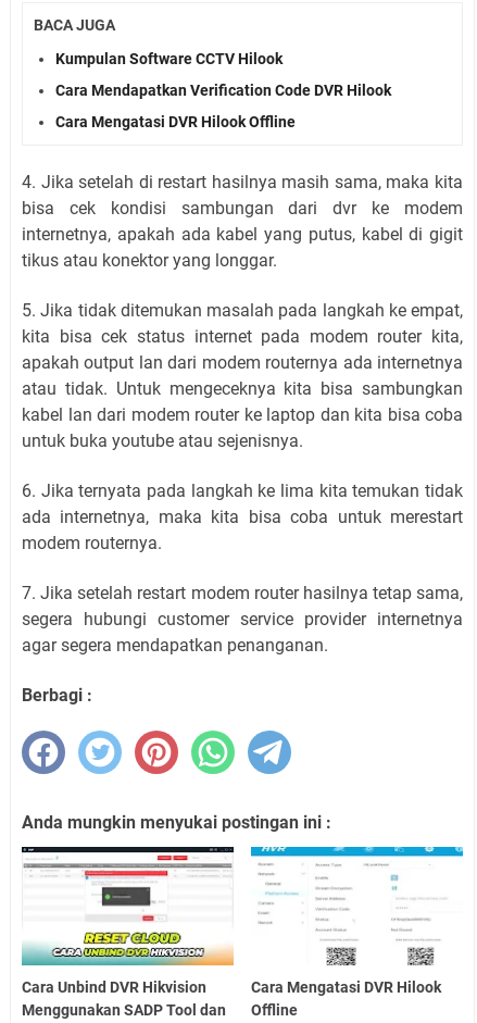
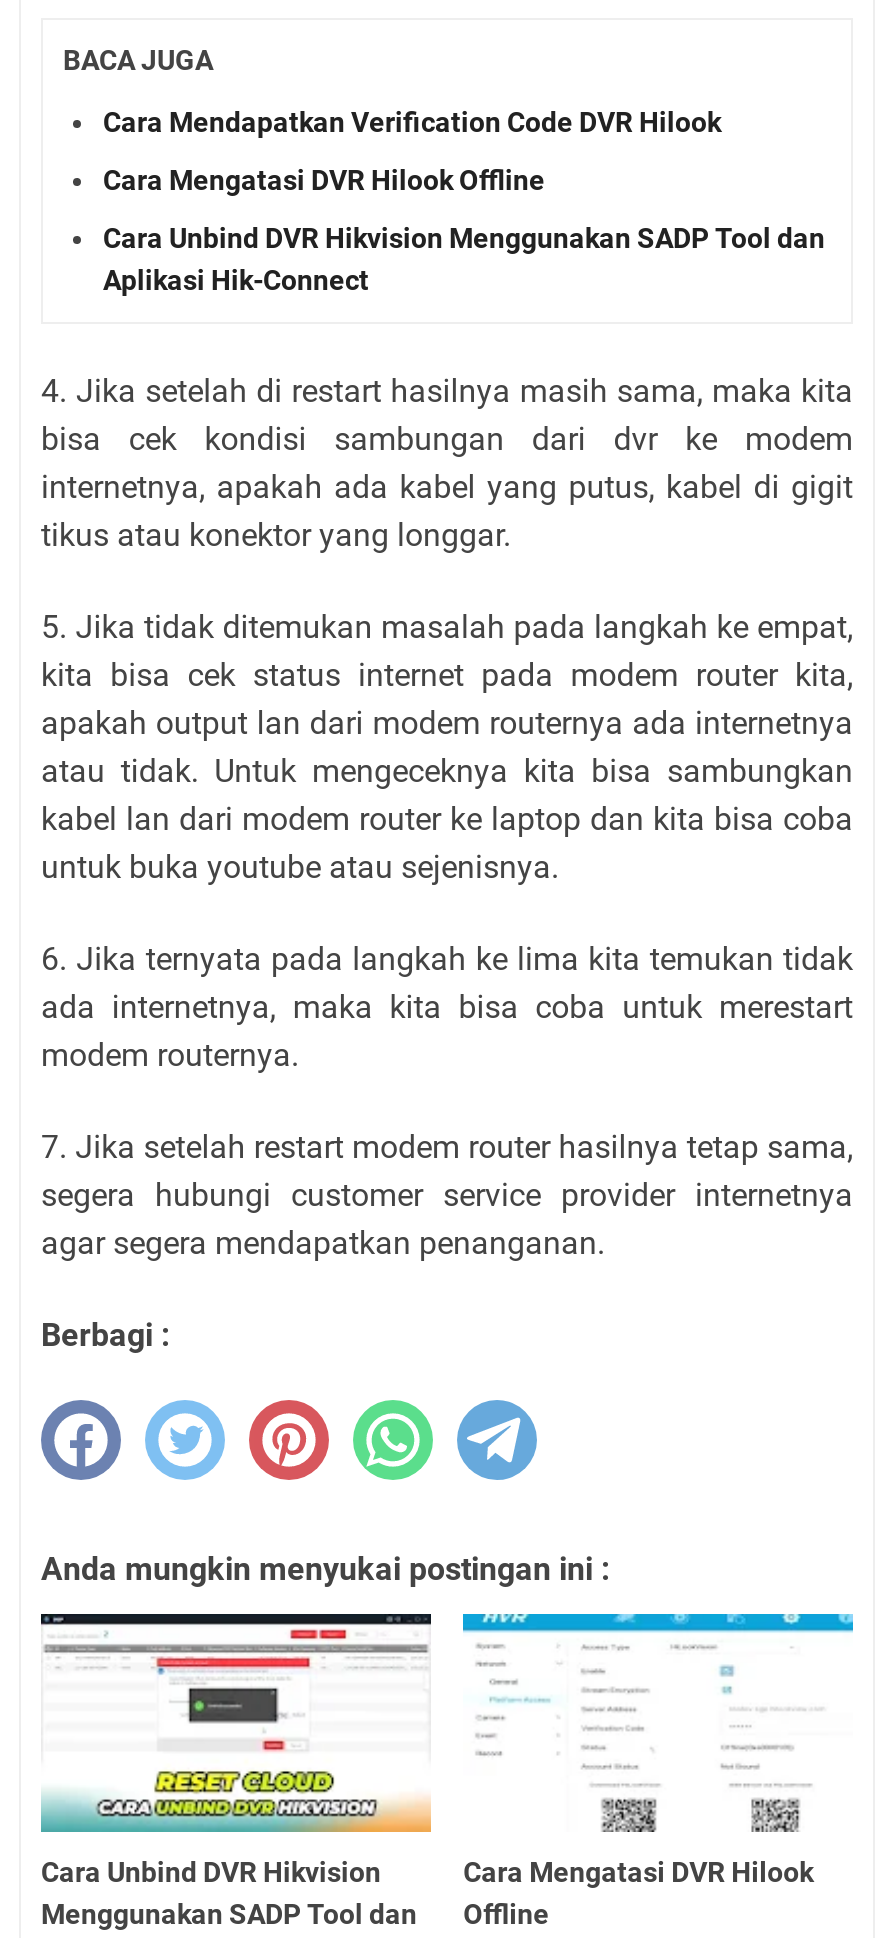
- Kumpulan Software CCTV Hilook

moved up: Cara Mendapatkan Verification Code DVR Hilook | Cara Mengatasi DVR Hilook Offline

+ Cara Unbind DVR Hikvision Menggunakan SADP Tool dan
+ Aplikasi Hik-Connect
